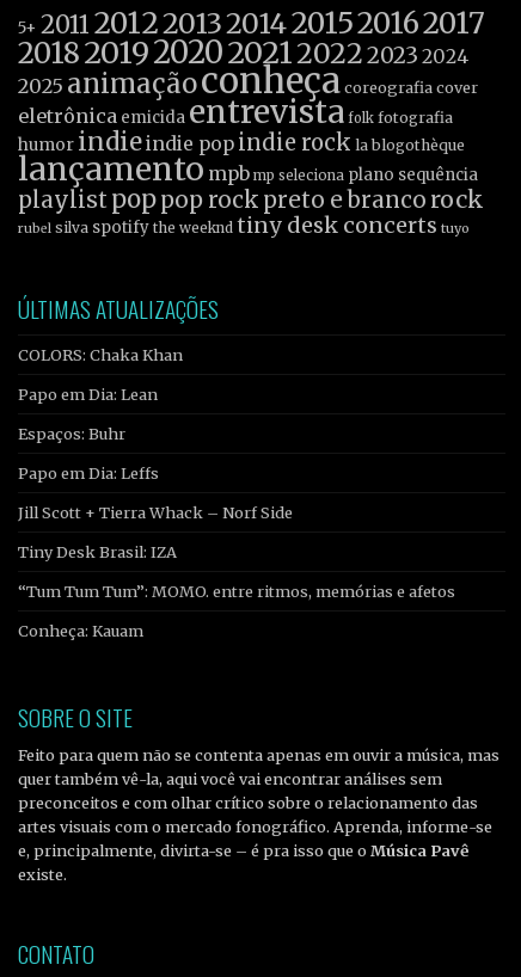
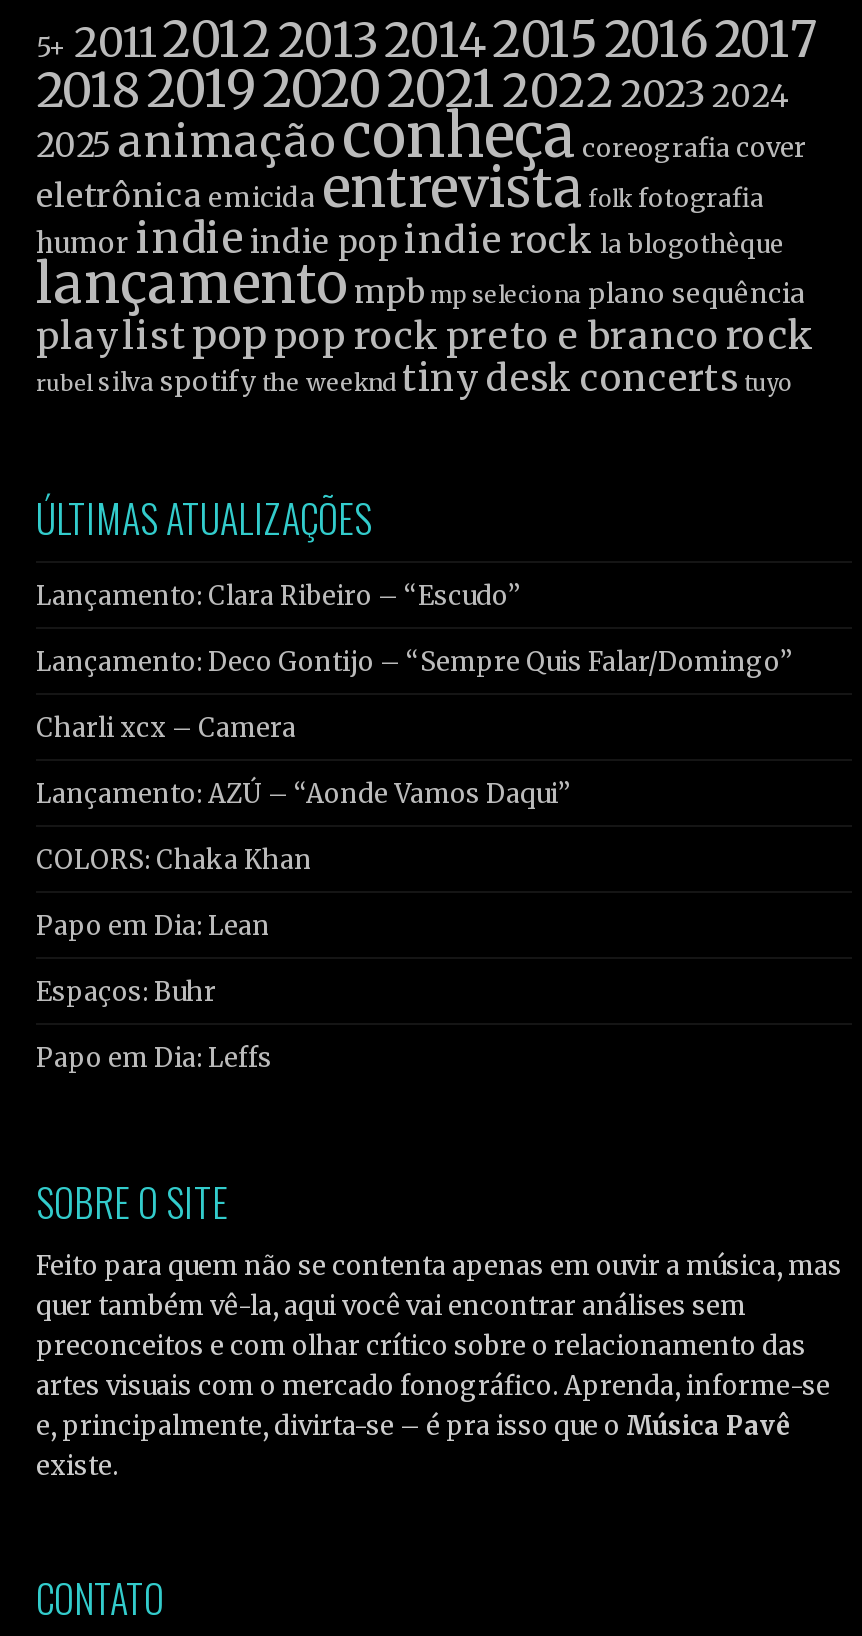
+ Lançamento: Clara Ribeiro – “Escudo”
+ Lançamento: Deco Gontijo – “Sempre Quis Falar/Domingo”
+ Charli xcx – Camera
+ Lançamento: AZÚ – “Aonde Vamos Daqui”

moved down: COLORS: Chaka Khan | Papo em Dia: Lean | Espaços: Buhr | Papo em Dia: Leffs

- Jill Scott + Tierra Whack – Norf Side
- Tiny Desk Brasil: IZA
- “Tum Tum Tum”: MOMO. entre ritmos, memórias e afetos
- Conheça: Kauam
